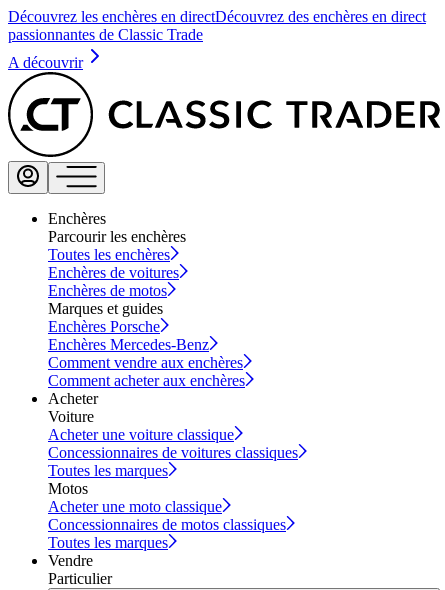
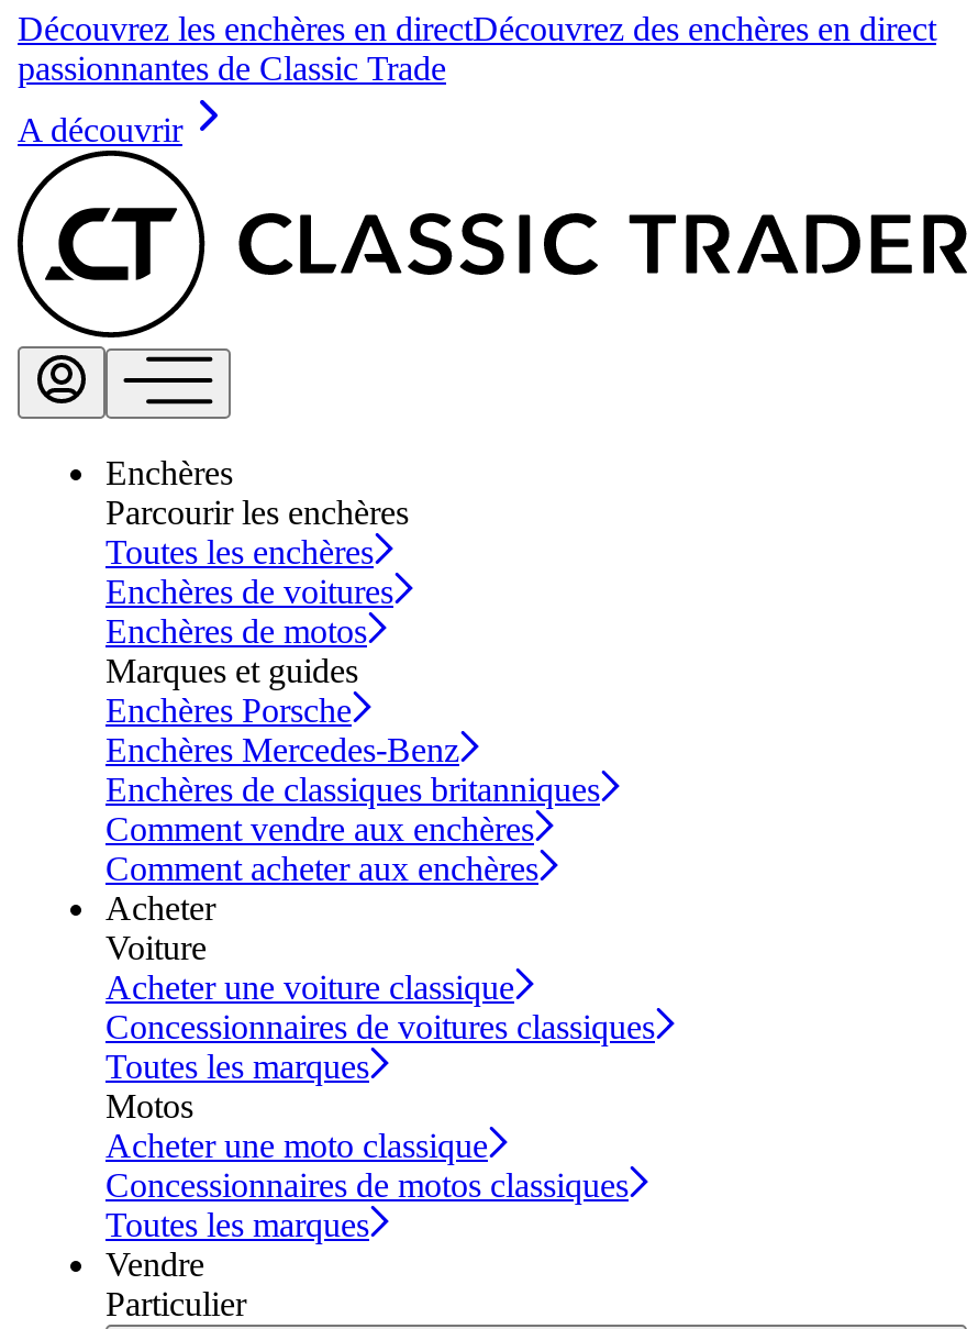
+ Enchères de classiques britanniques
